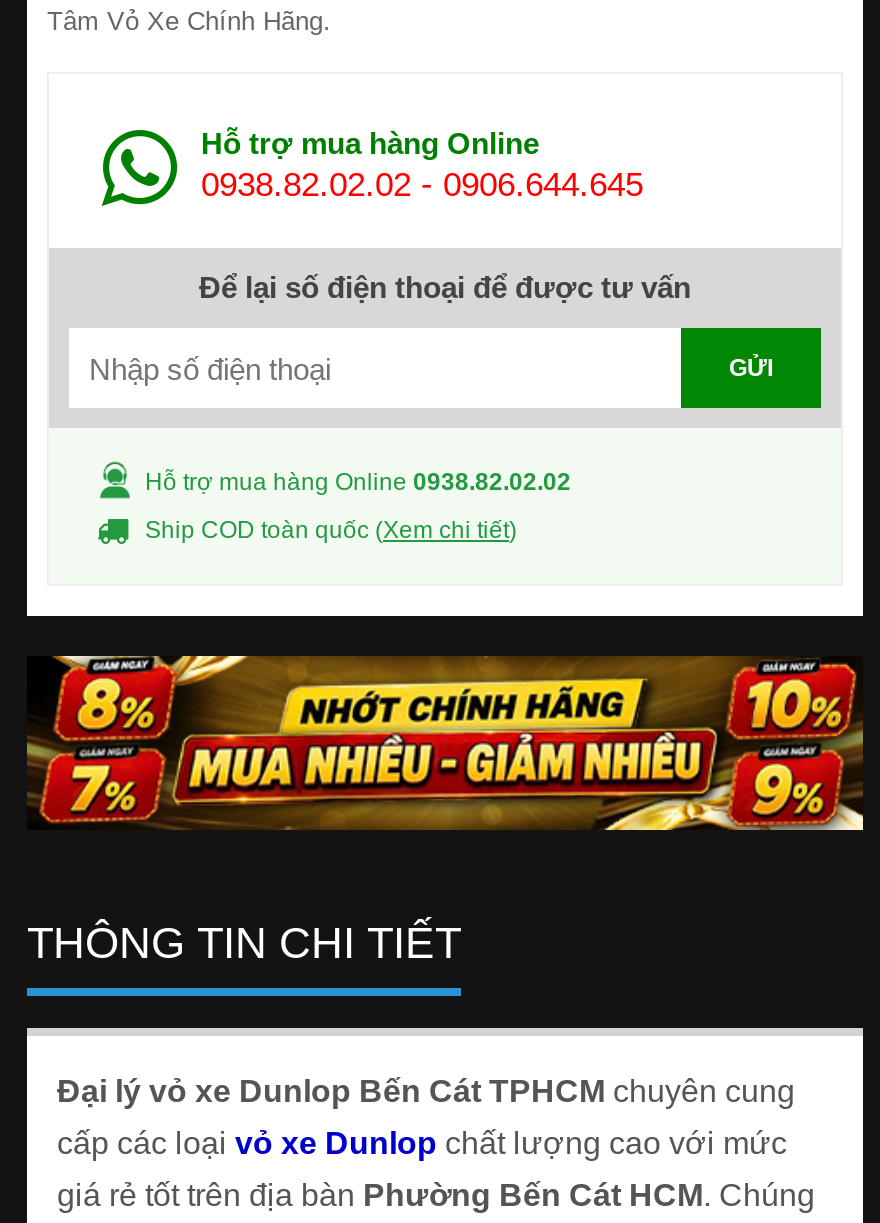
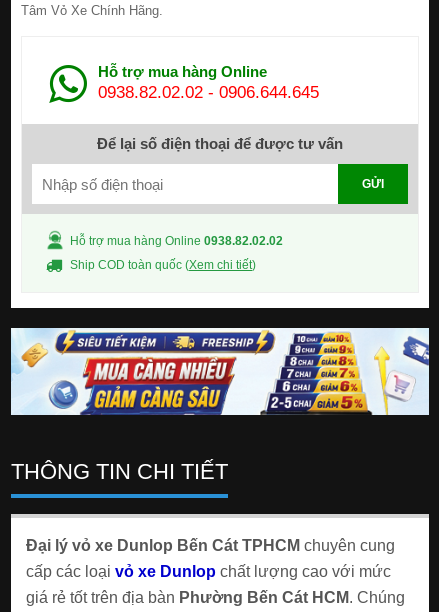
- [image]
+ [image]
